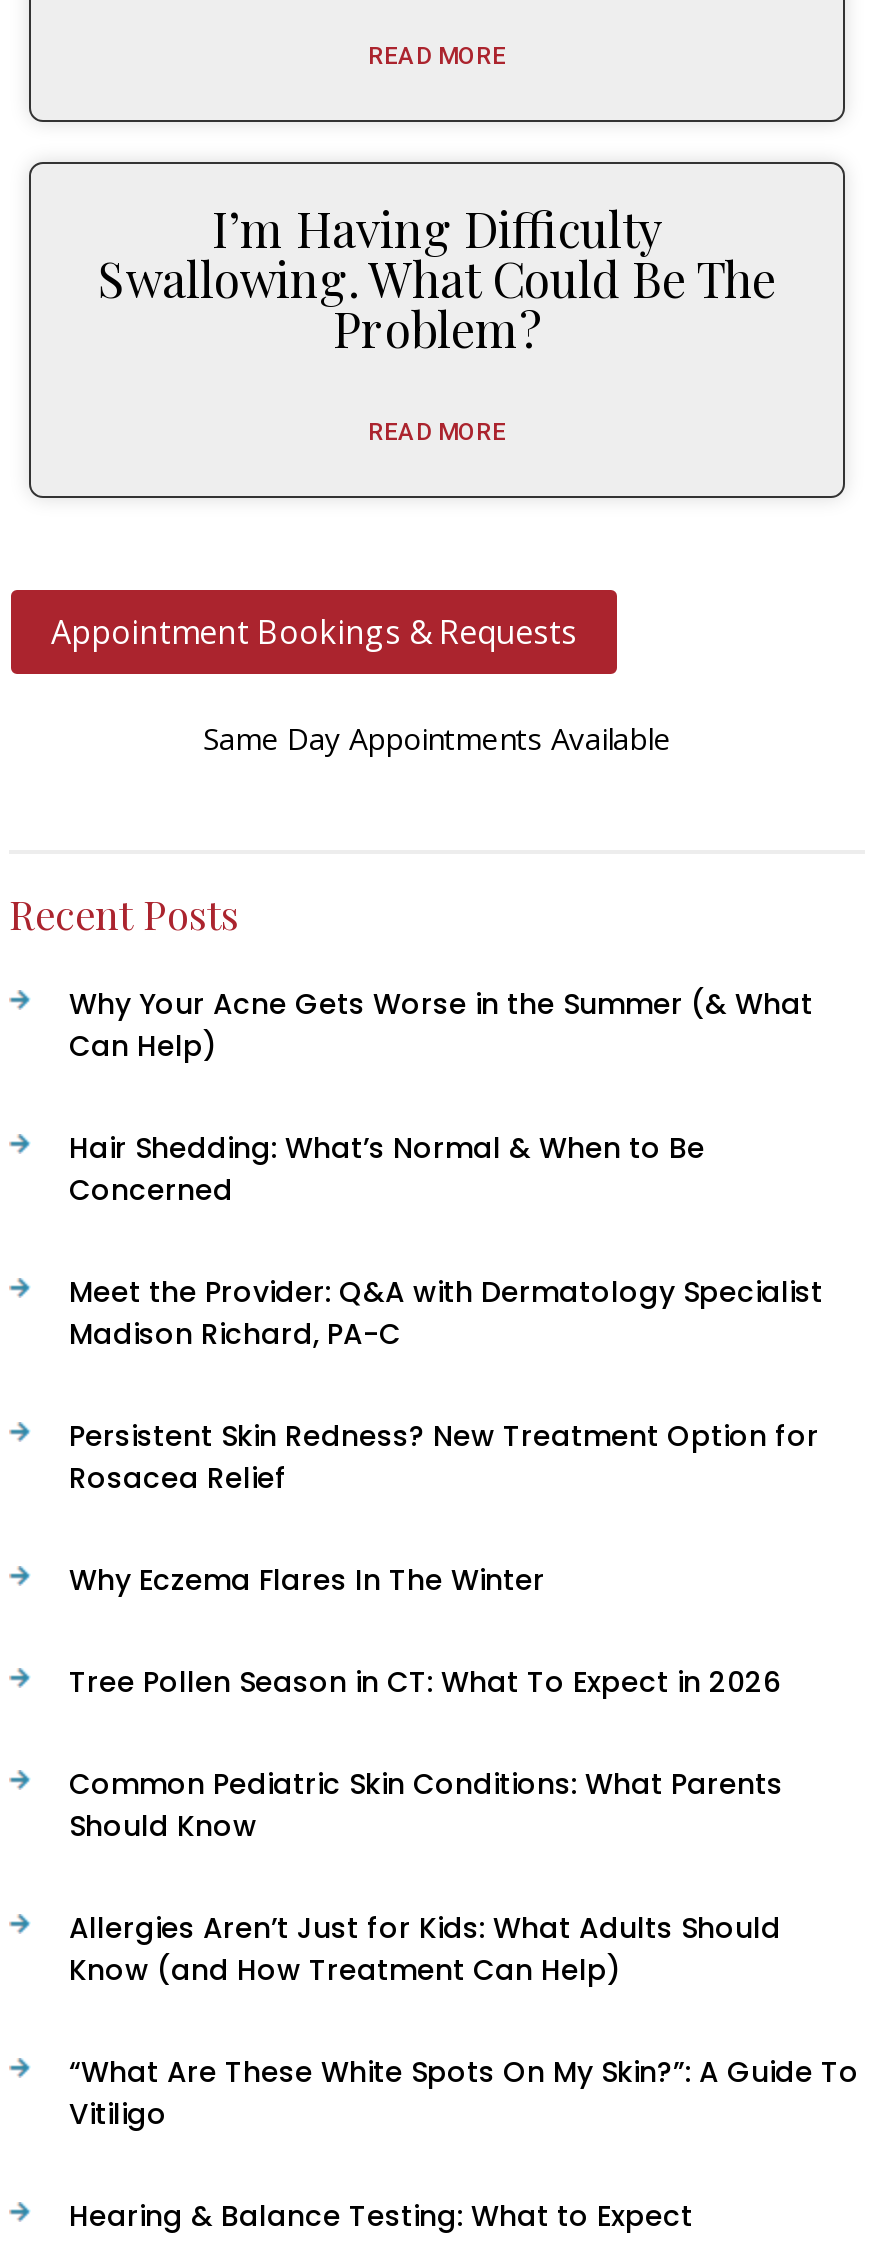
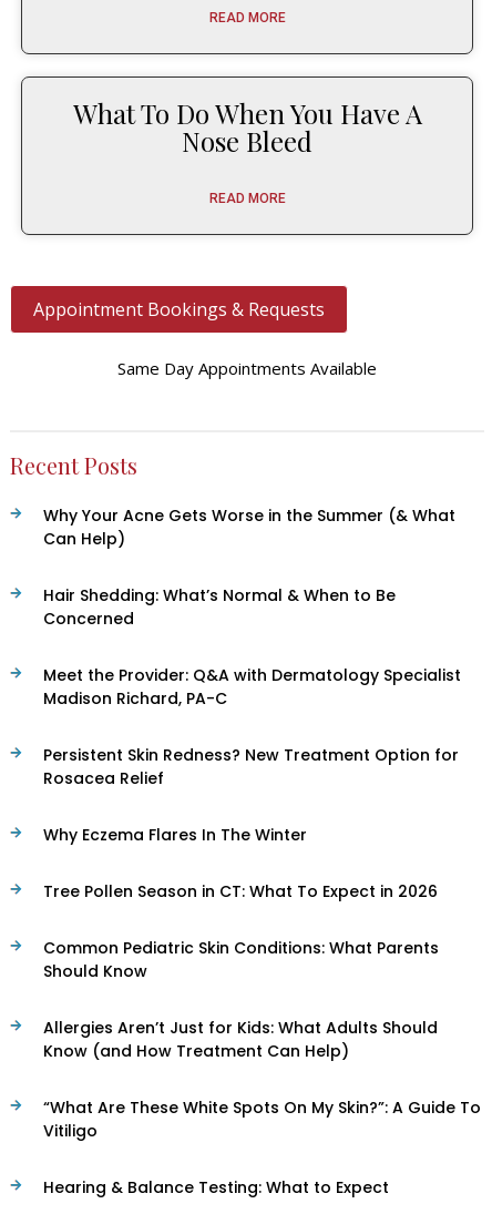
- I’m Having Difficulty
- Swallowing. What Could Be The
- Problem?
+ What To Do When You Have A
+ Nose Bleed
